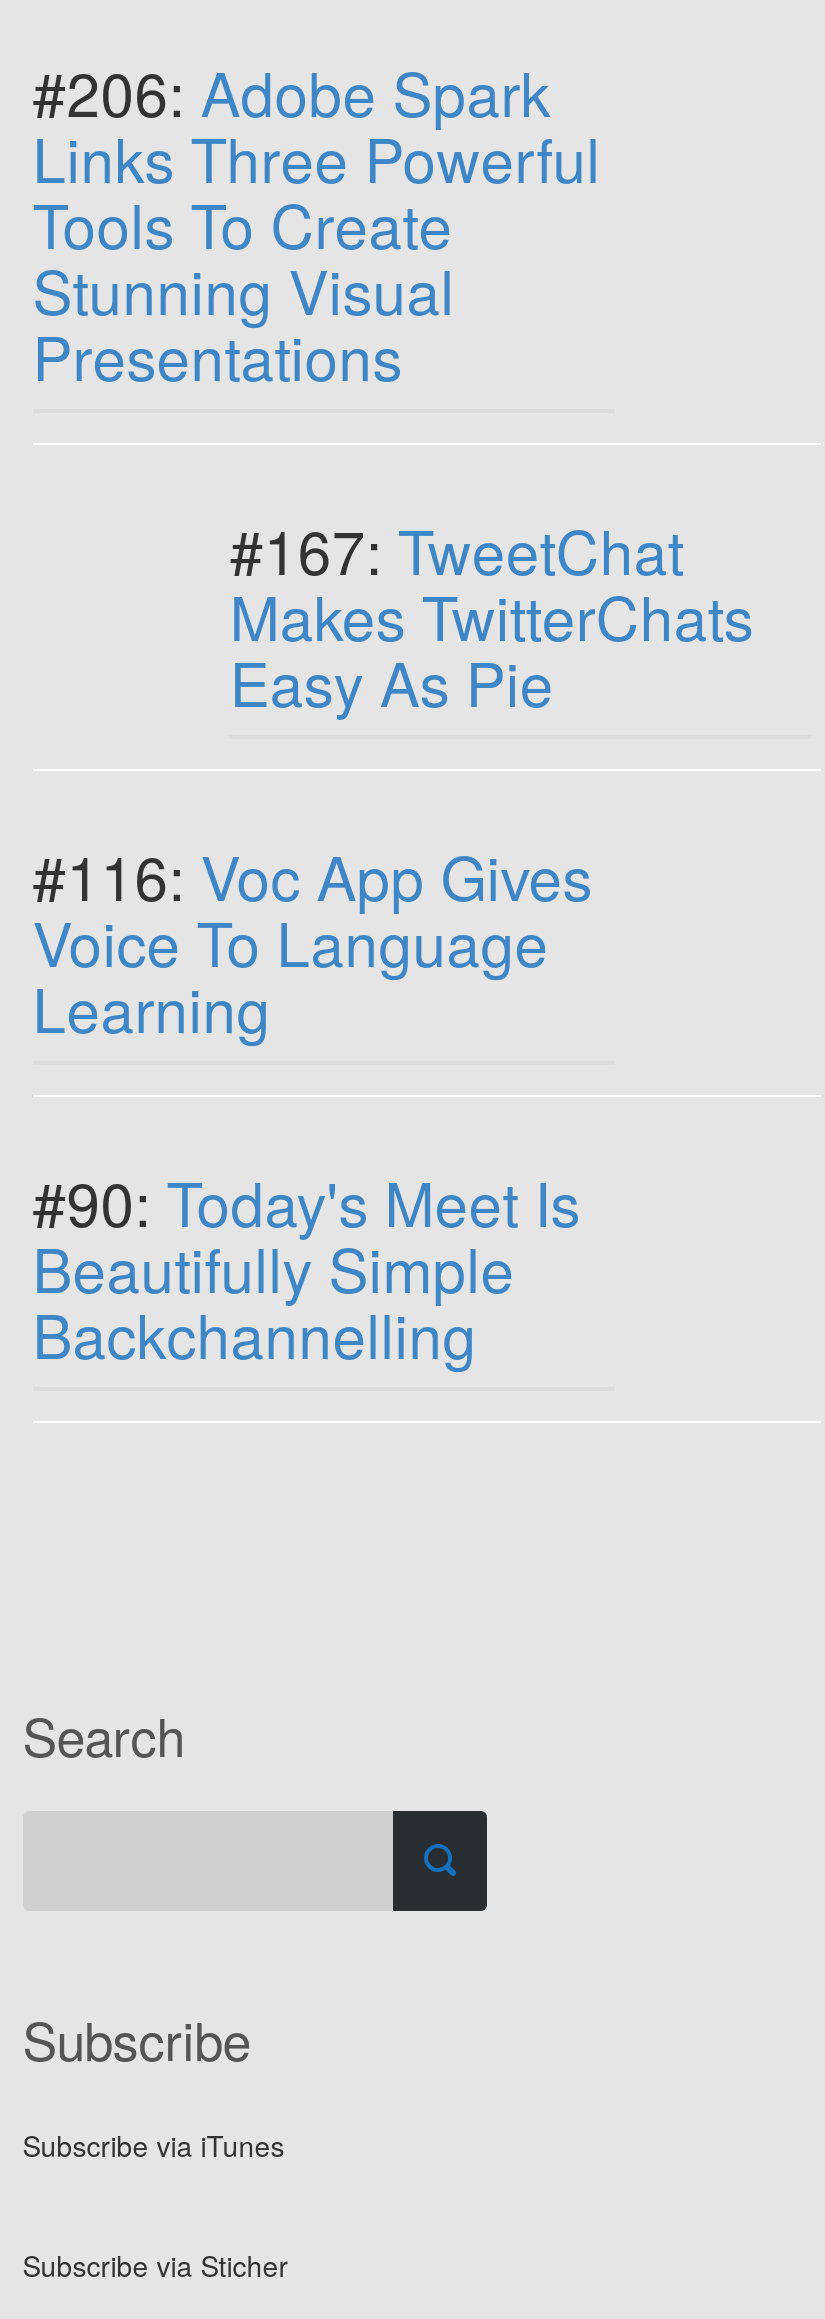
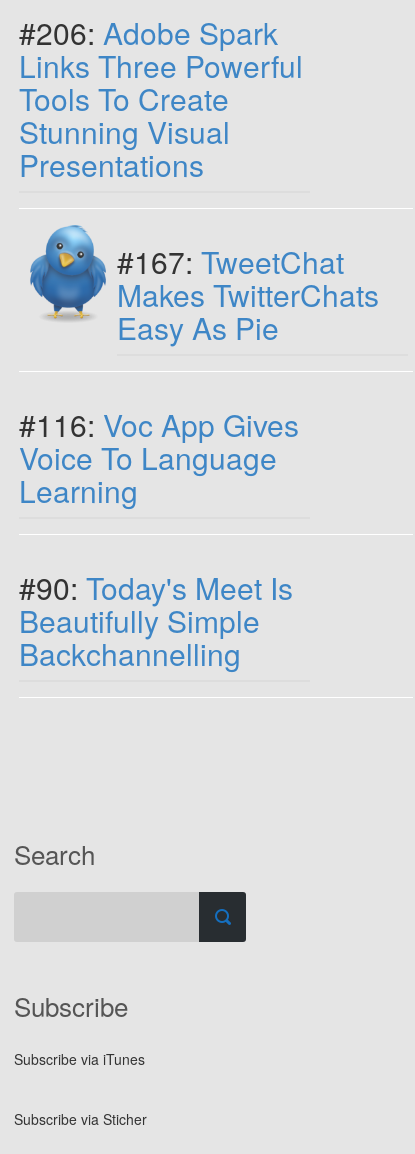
+ [image]
